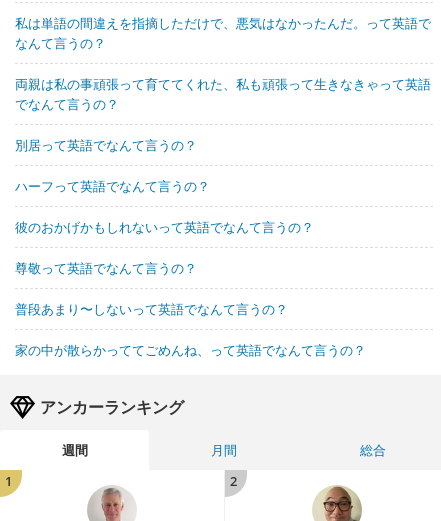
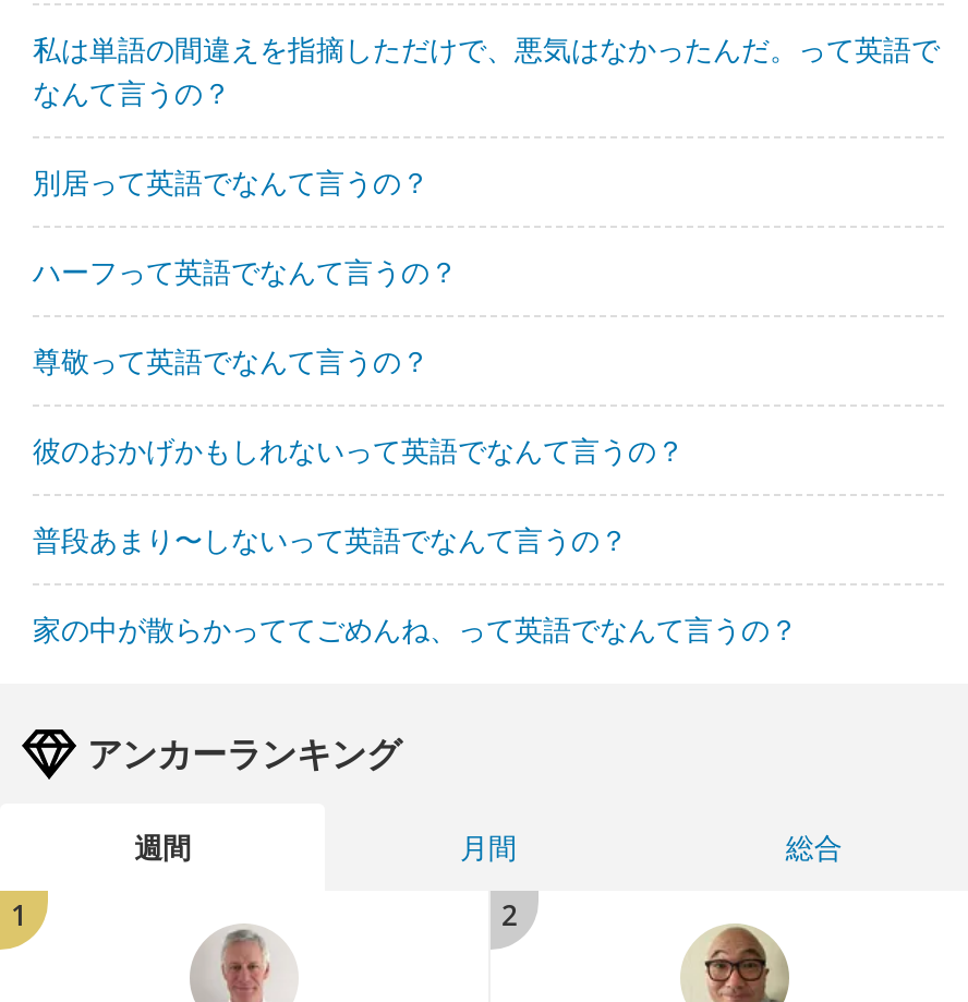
- 両親は私の事頑張って育ててくれた、私も頑張って生きなきゃって英語
- でなんて言うの？

moved up: 尊敬って英語でなんて言うの？
